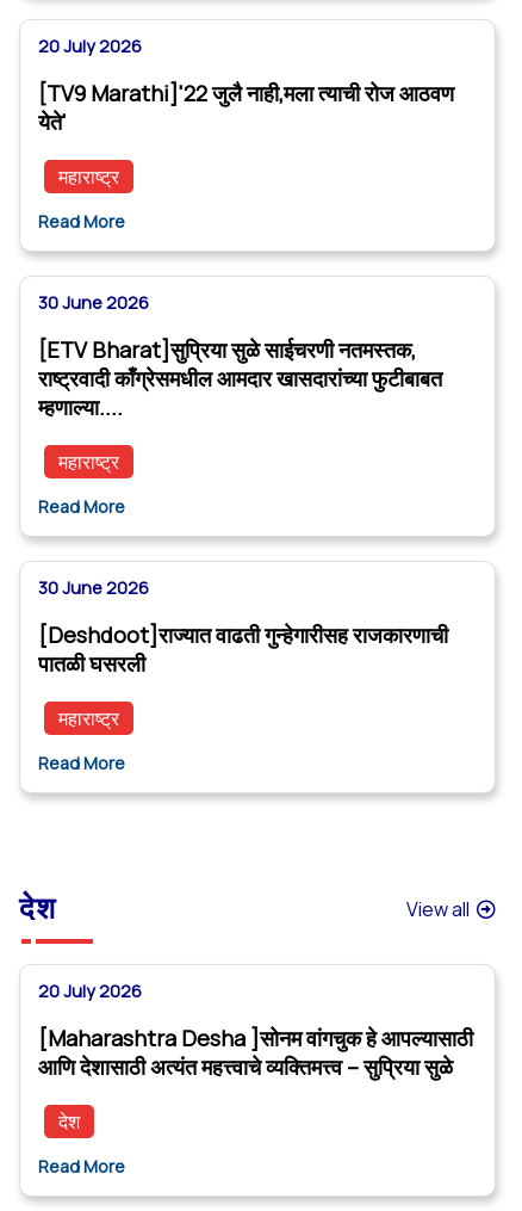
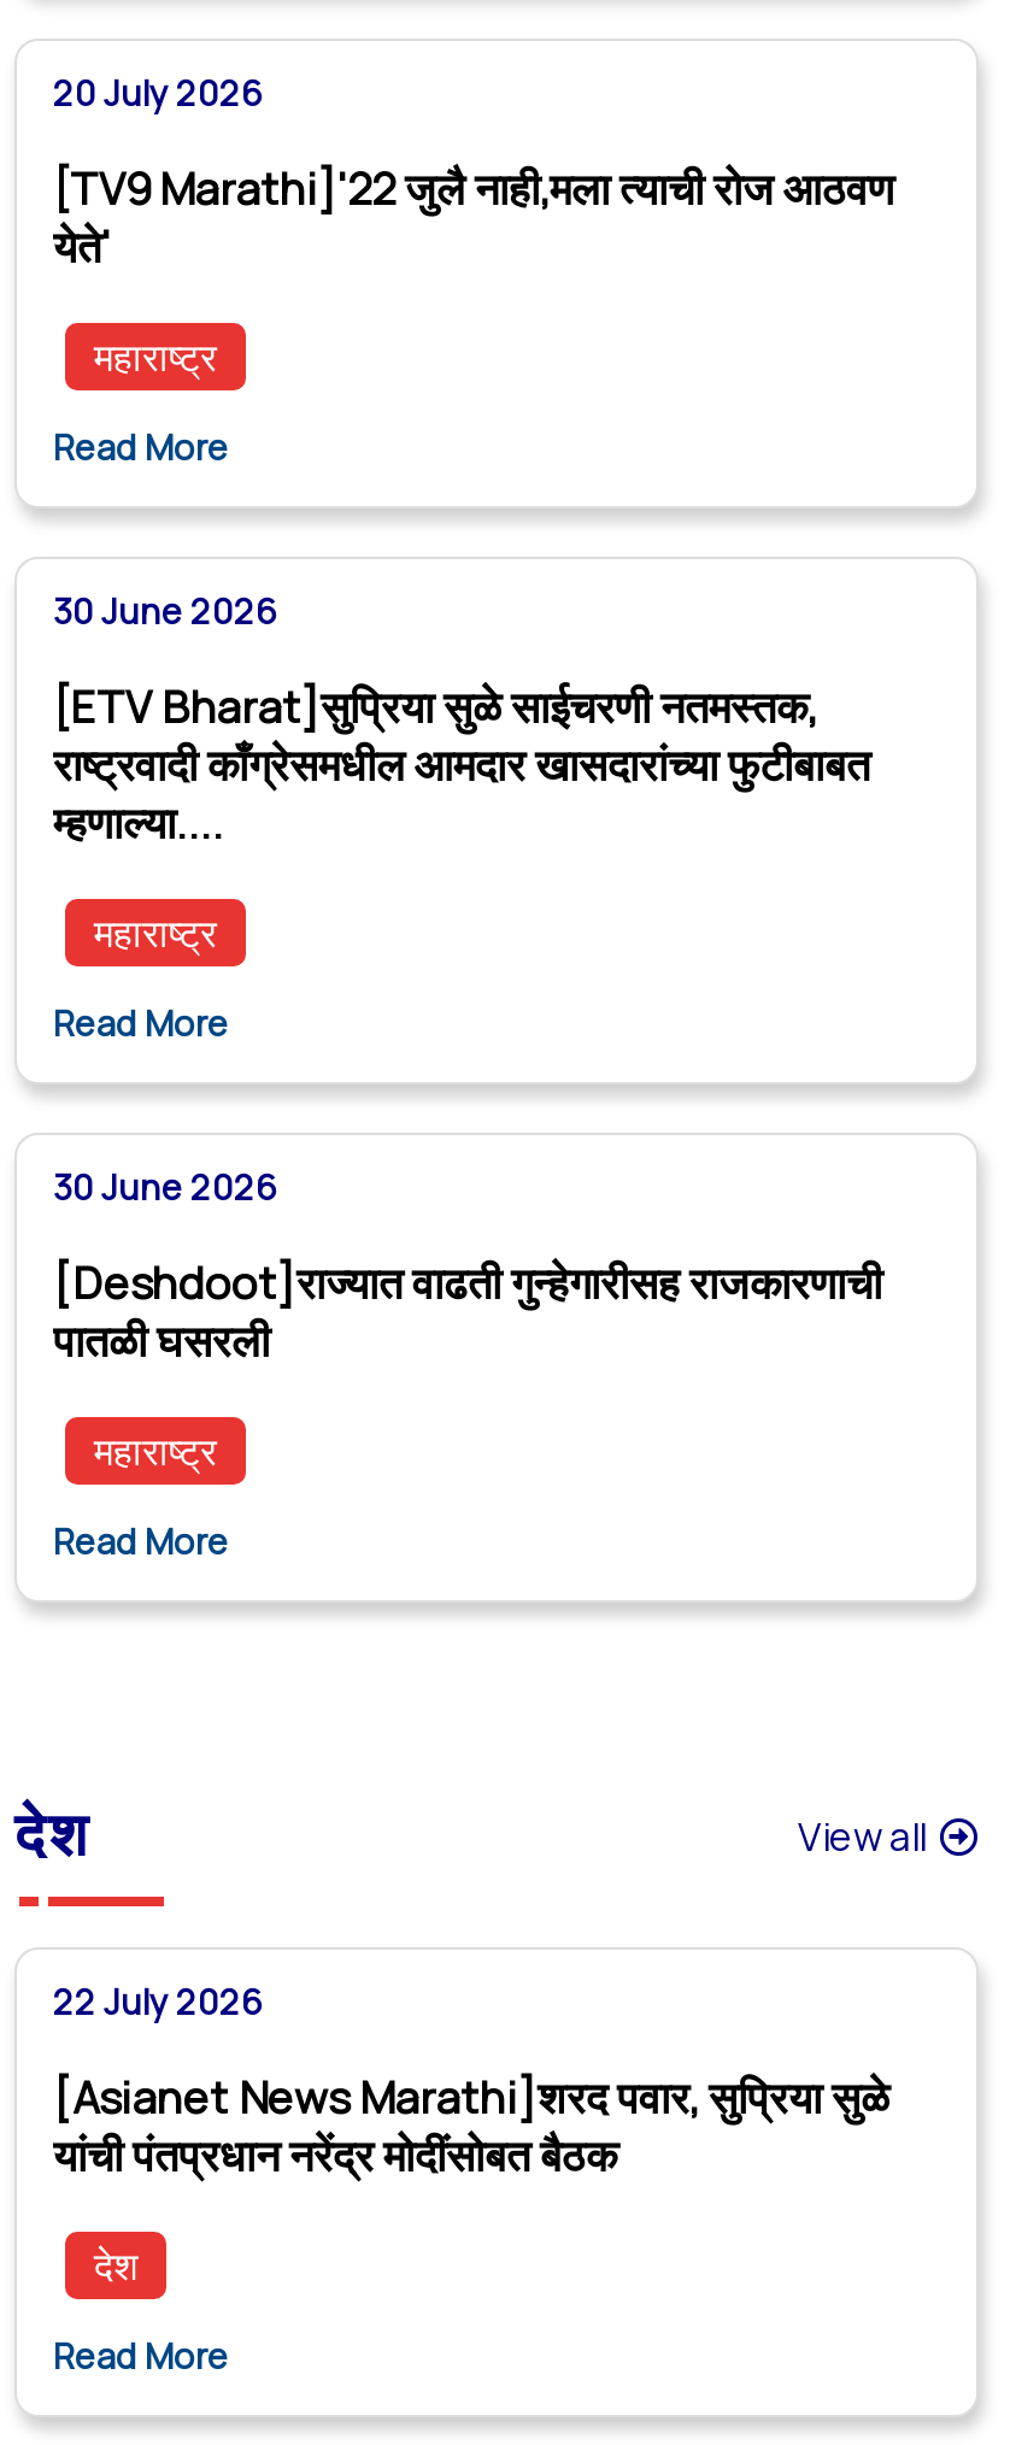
- 20 July 2026
+ 22 July 2026

- [Maharashtra Desha ]सोनम वांगचुक हे आपल्यासाठी
- आणि देशासाठी अत्यंत महत्त्वाचे व्यक्तिमत्त्व – सुप्रिया सुळे
+ [Asianet News Marathi]शरद पवार, सुप्रिया सुळे
+ यांची पंतप्रधान नरेंद्र मोदींसोबत बैठक
